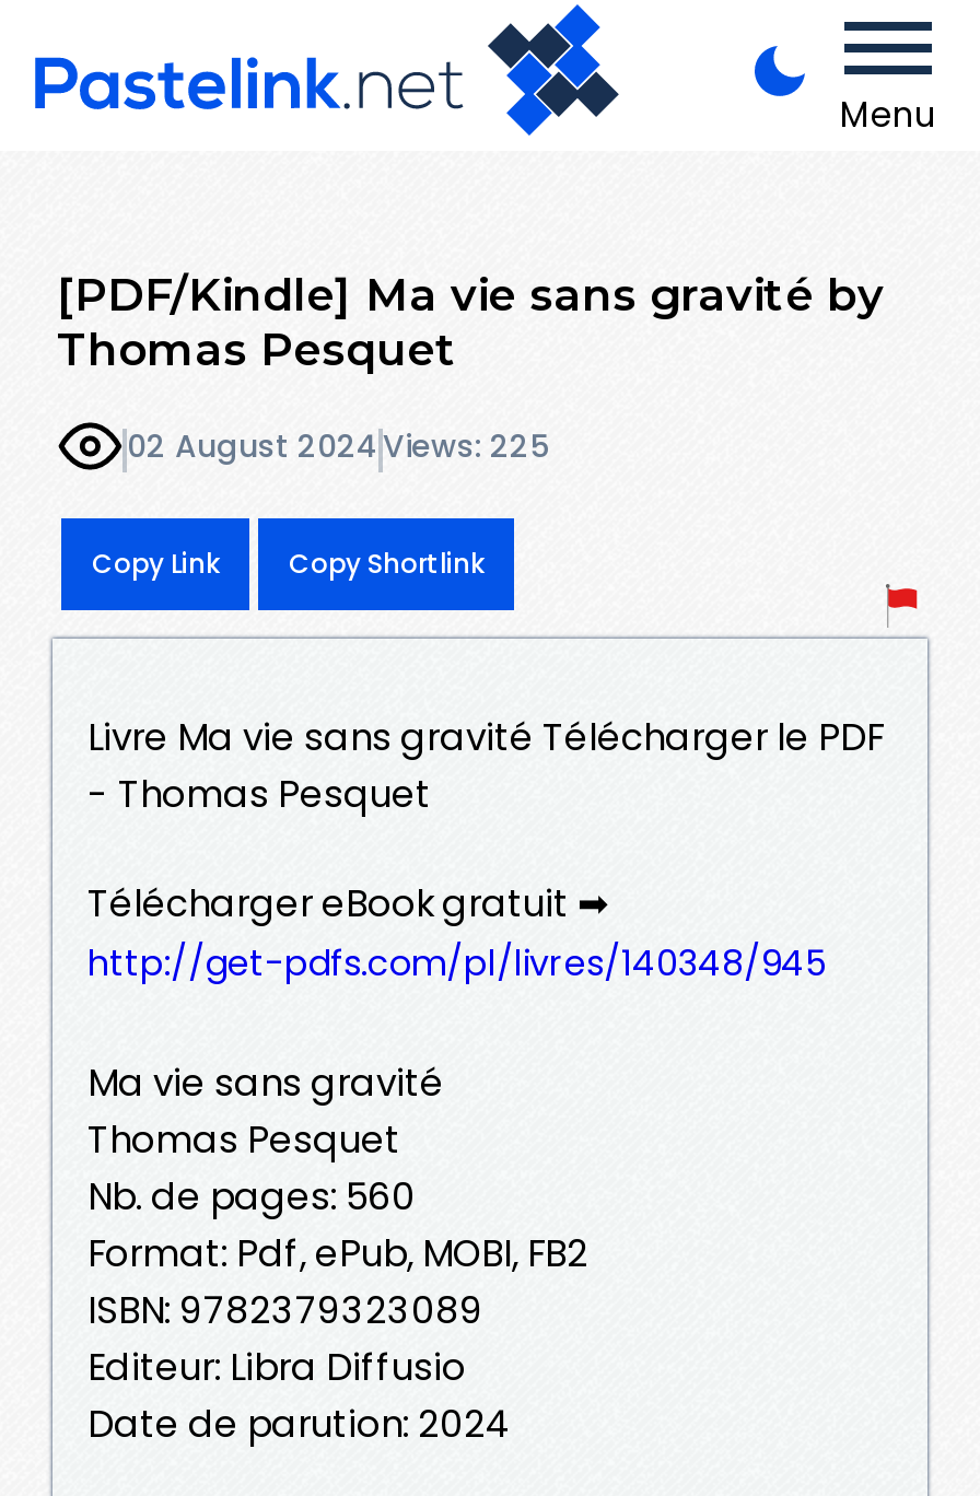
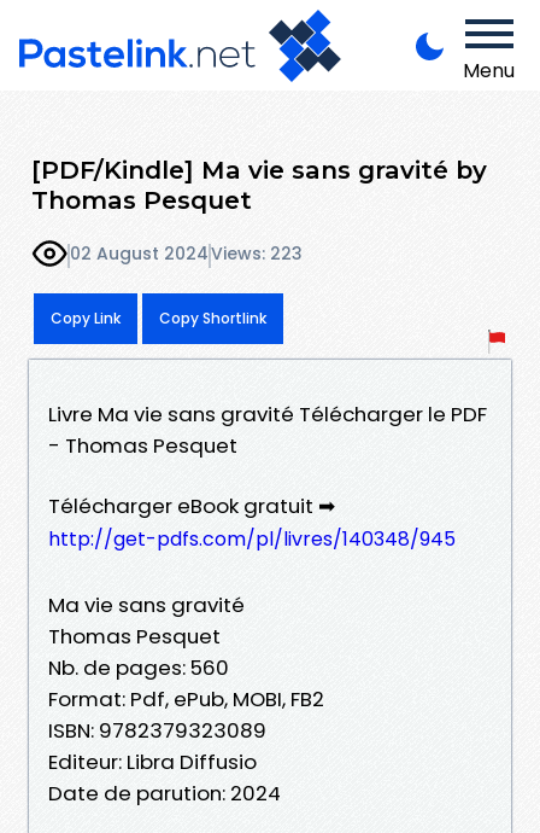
- 02 August 2024 Views: 225
+ 02 August 2024 Views: 223
